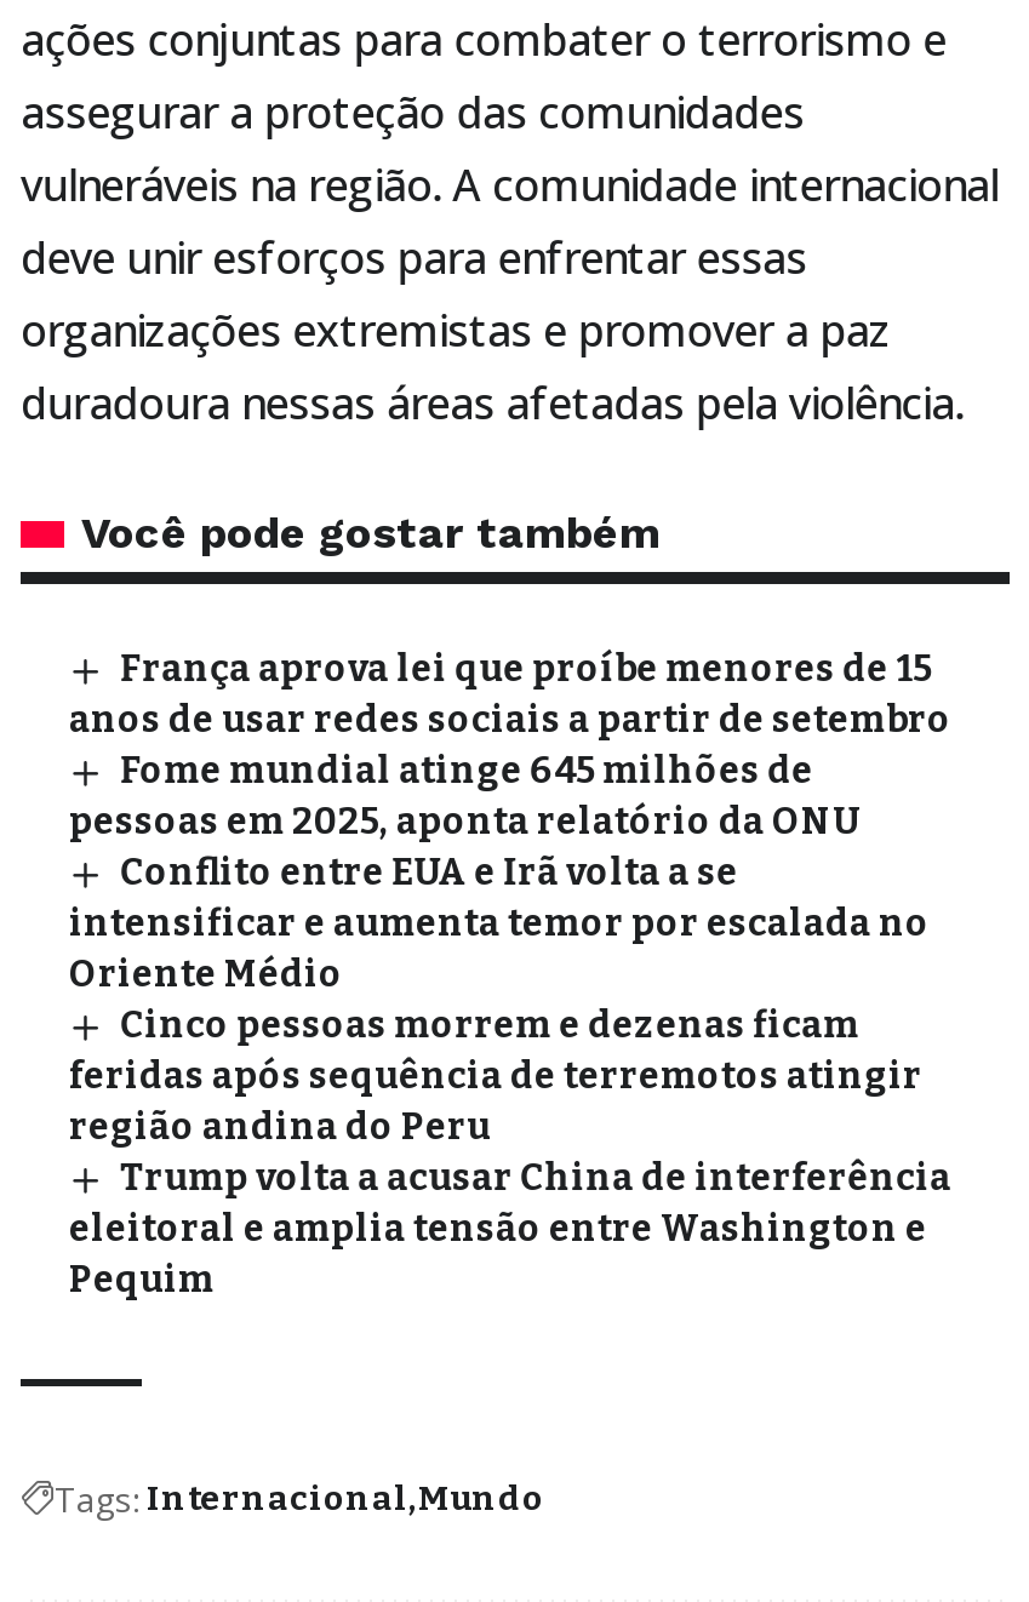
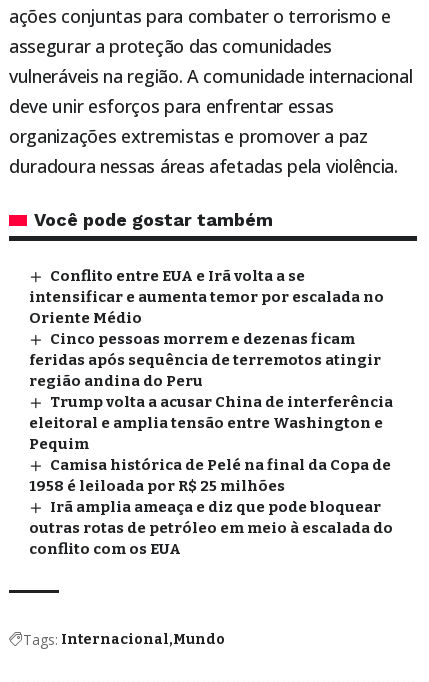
- França aprova lei que proíbe menores de 15
- anos de usar redes sociais a partir de setembro
- Fome mundial atinge 645 milhões de
- pessoas em 2025, aponta relatório da ONU

moved up: Conflito entre EUA e Irã volta a se | intensificar e aumenta temor por escalada no | Oriente Médio | ... | eleitoral e amplia tensão entre Washington e | Pequim

+ Camisa histórica de Pelé na final da Copa de
+ 1958 é leiloada por R$ 25 milhões
+ Irã amplia ameaça e diz que pode bloquear
+ outras rotas de petróleo em meio à escalada do
+ conflito com os EUA
